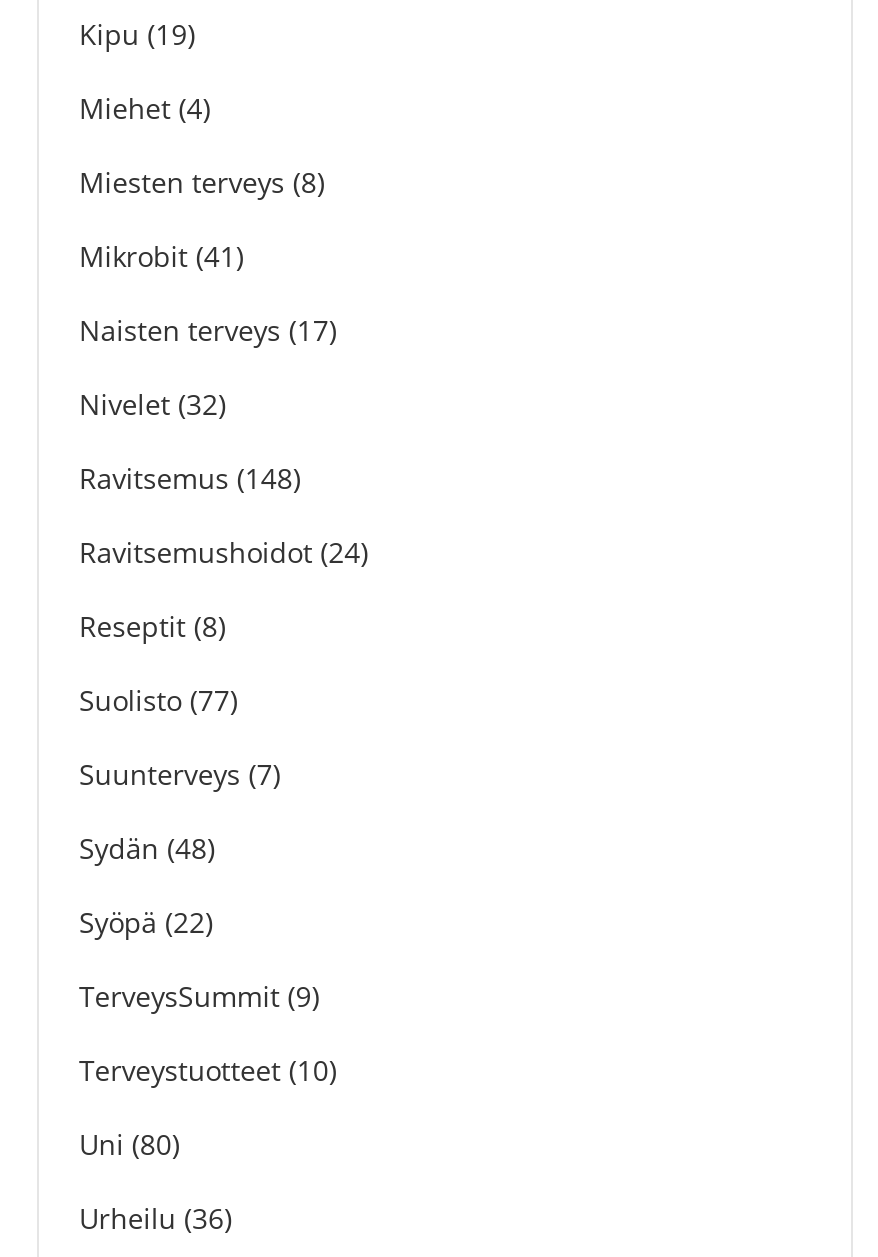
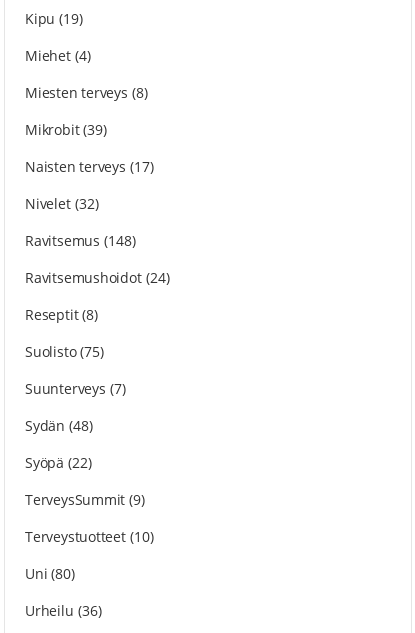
- Mikrobit (41)
+ Mikrobit (39)

- Suolisto (77)
+ Suolisto (75)
